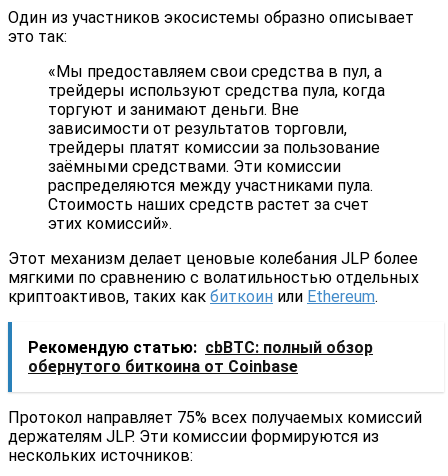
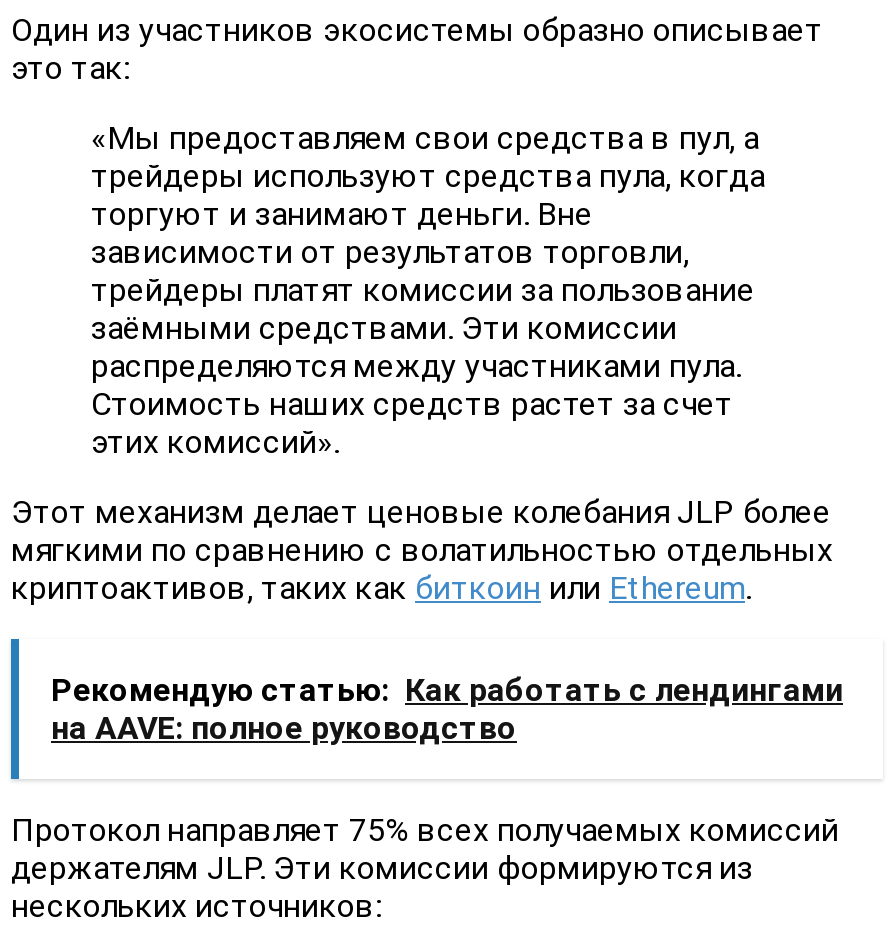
- Рекомендую статью: cbBTC: полный обзор
- обернутого биткоина от Coinbase
+ Рекомендую статью: Как работать с лендингами
+ на AAVE: полное руководство
